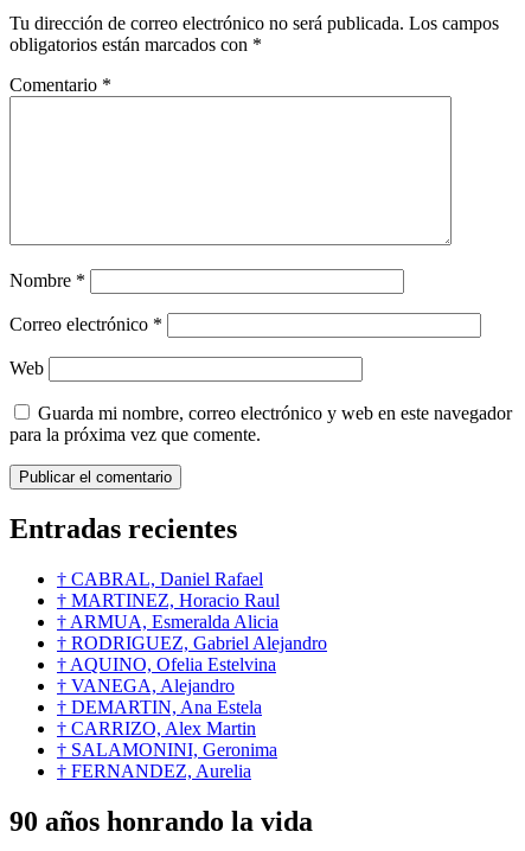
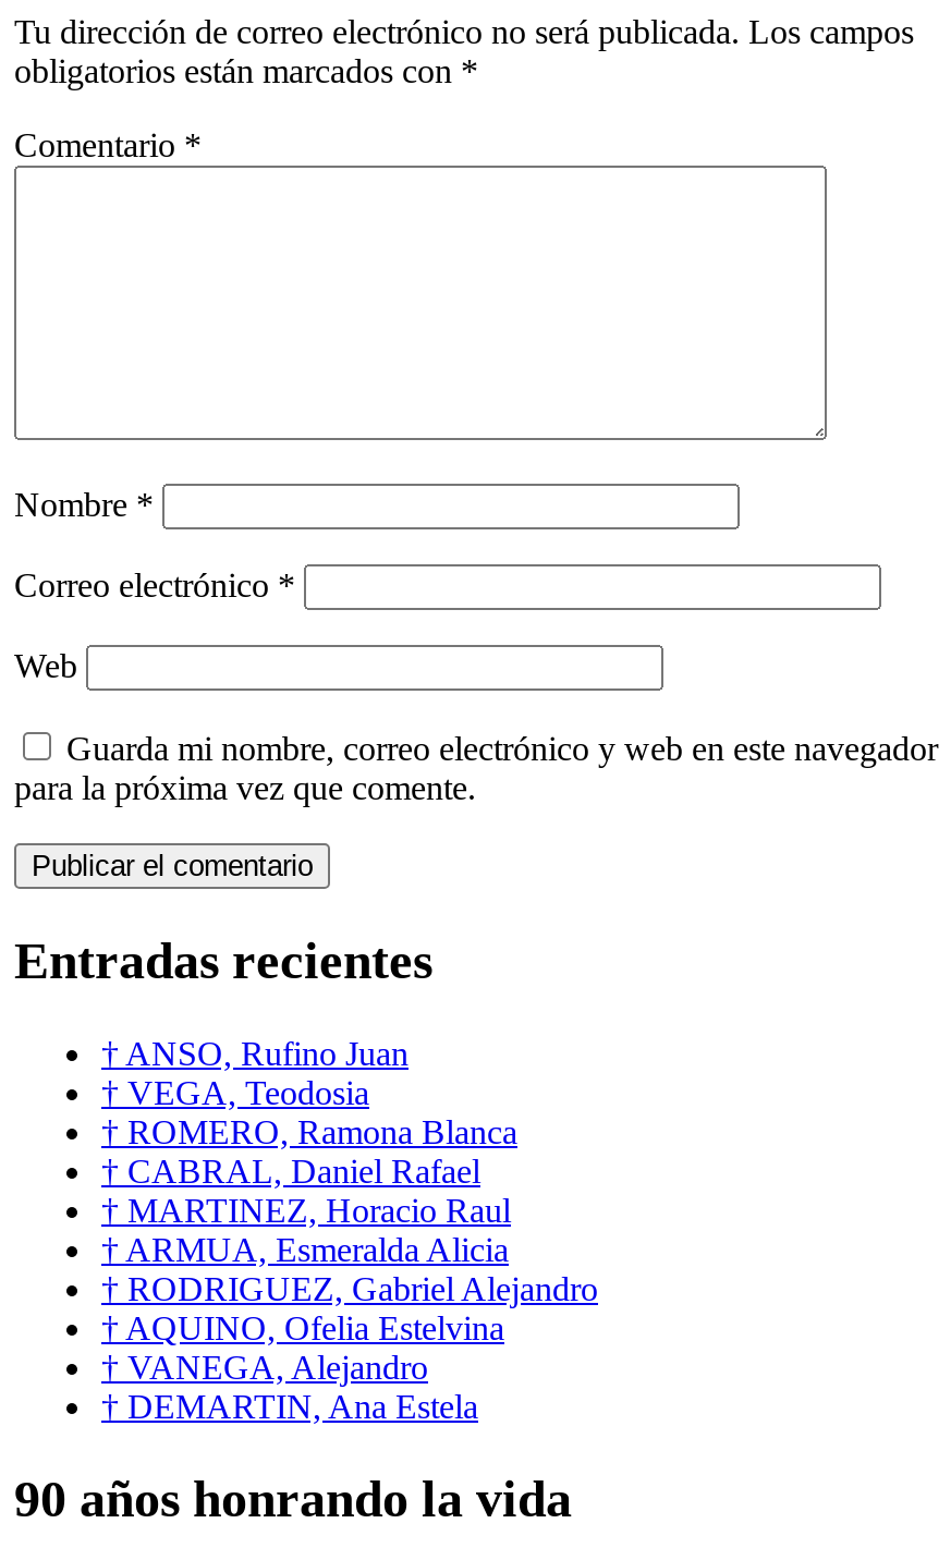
+ † ANSO, Rufino Juan
+ † VEGA, Teodosia
+ † ROMERO, Ramona Blanca

moved down: † CABRAL, Daniel Rafael | † MARTINEZ, Horacio Raul | † ARMUA, Esmeralda Alicia | † RODRIGUEZ, Gabriel Alejandro | † AQUINO, Ofelia Estelvina | † VANEGA, Alejandro | † DEMARTIN, Ana Estela

- † CARRIZO, Alex Martin
- † SALAMONINI, Geronima
- † FERNANDEZ, Aurelia
